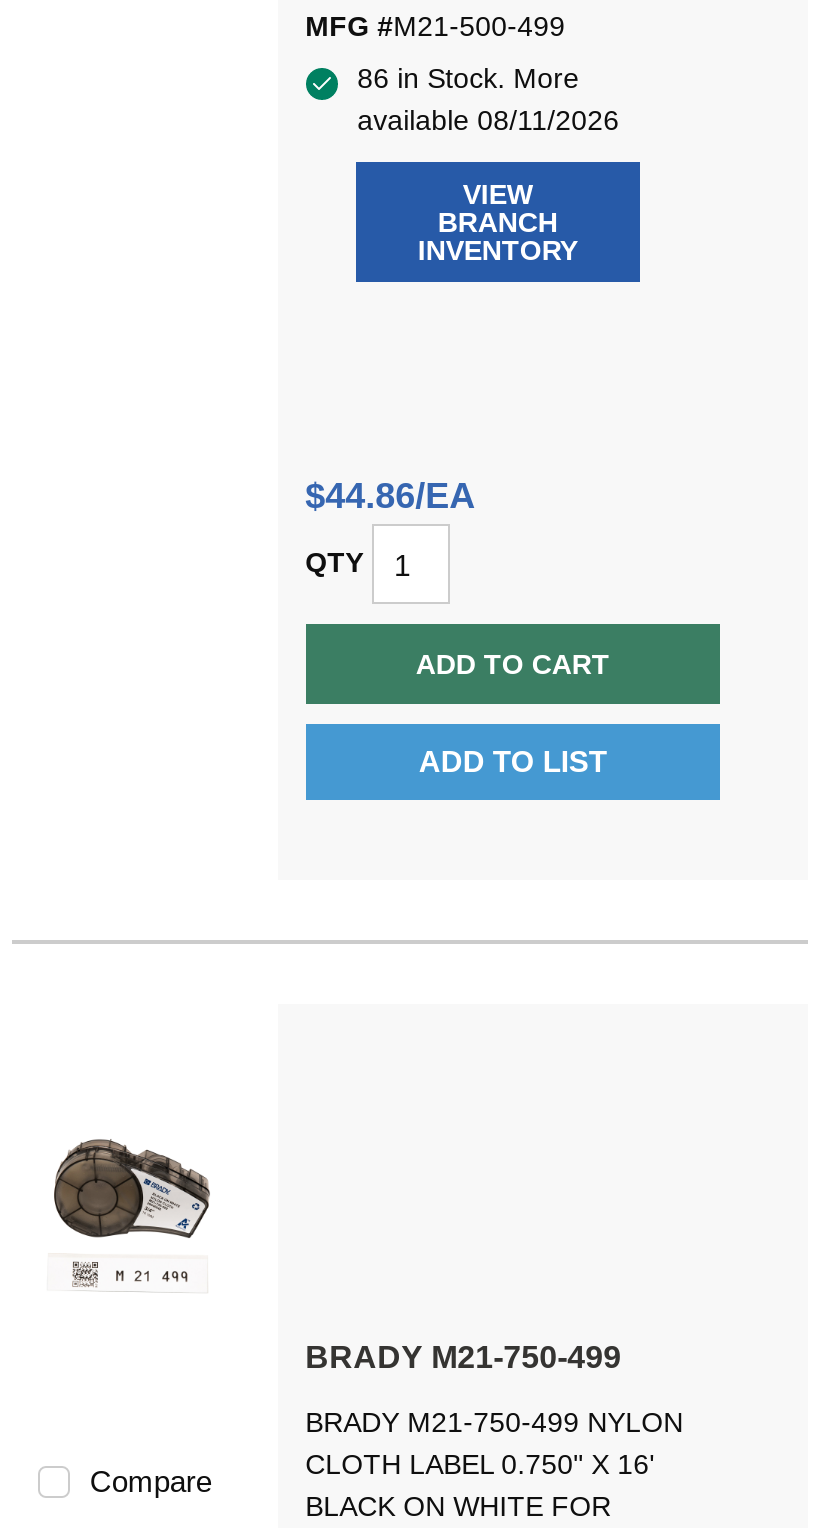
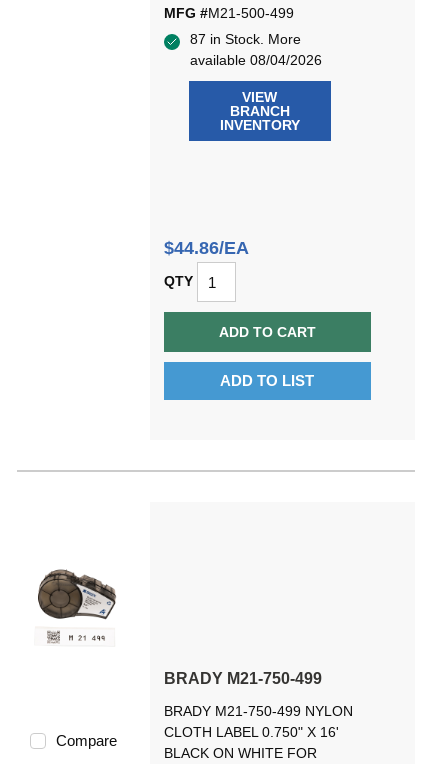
- 86 in Stock. More
+ 87 in Stock. More

- available 08/11/2026
+ available 08/04/2026
